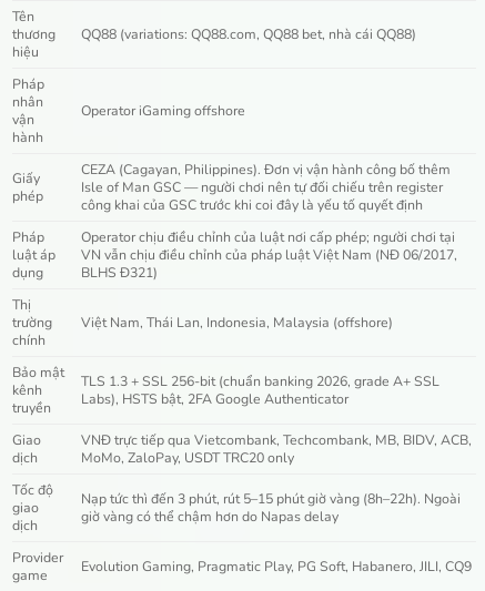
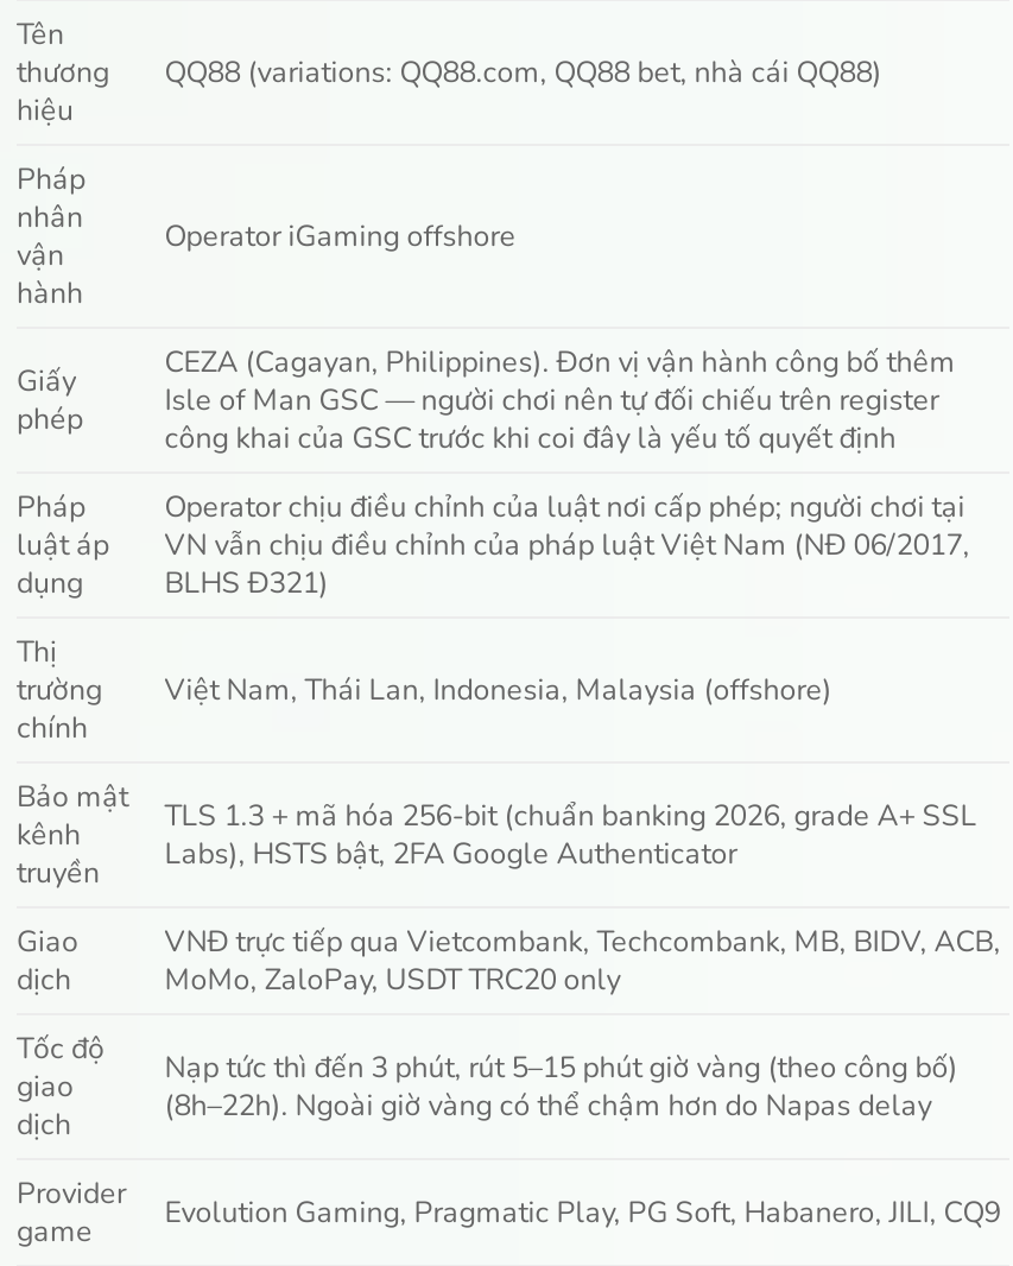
- TLS 1.3 + SSL 256-bit (chuẩn banking 2026, grade A+ SSL
+ TLS 1.3 + mã hóa 256-bit (chuẩn banking 2026, grade A+ SSL

- Nạp tức thì đến 3 phút, rút 5–15 phút giờ vàng (8h–22h). Ngoài
- giờ vàng có thể chậm hơn do Napas delay
+ Nạp tức thì đến 3 phút, rút 5–15 phút giờ vàng (theo công bố)
+ (8h–22h). Ngoài giờ vàng có thể chậm hơn do Napas delay
